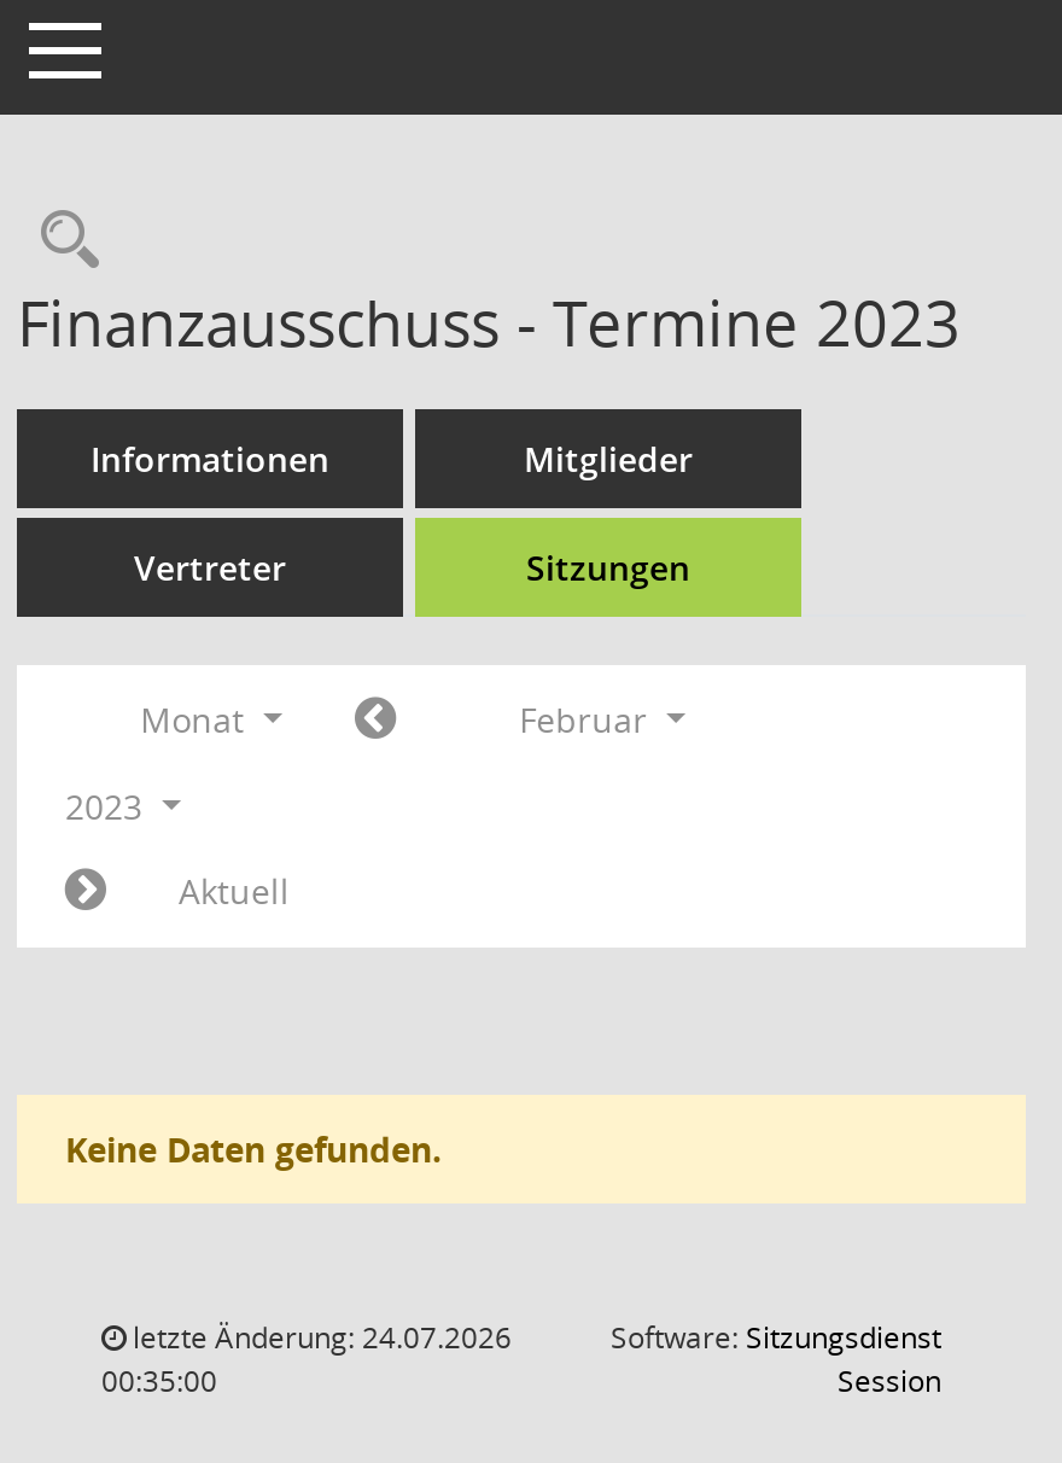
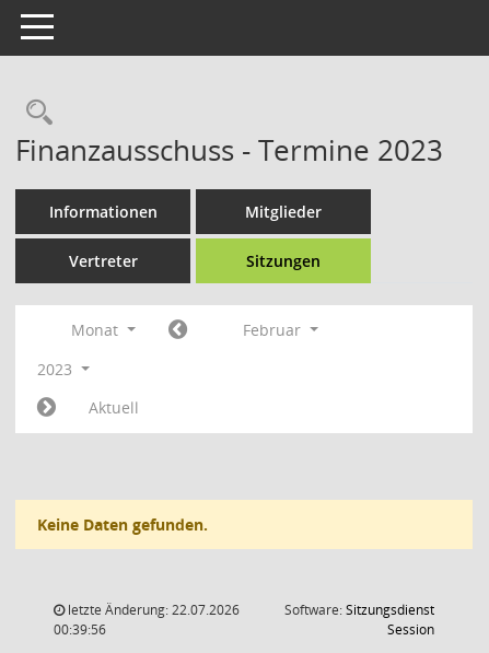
- letzte Änderung: 24.07.2026
+ letzte Änderung: 22.07.2026

- 00:35:00
+ 00:39:56
